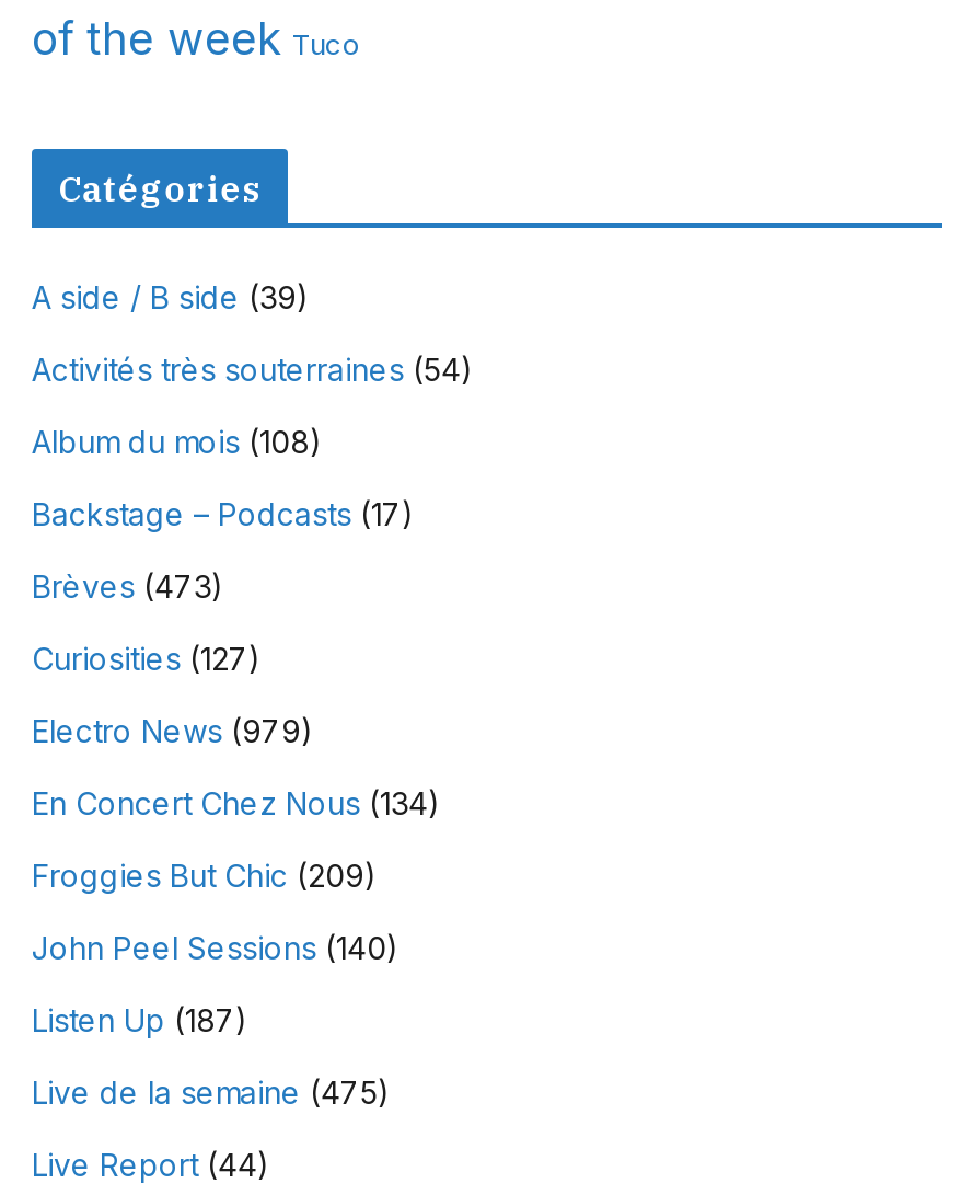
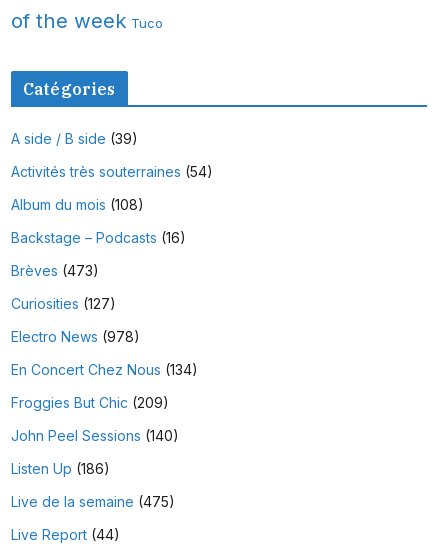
- Backstage – Podcasts (17)
+ Backstage – Podcasts (16)

- Electro News (979)
+ Electro News (978)

- Listen Up (187)
+ Listen Up (186)
